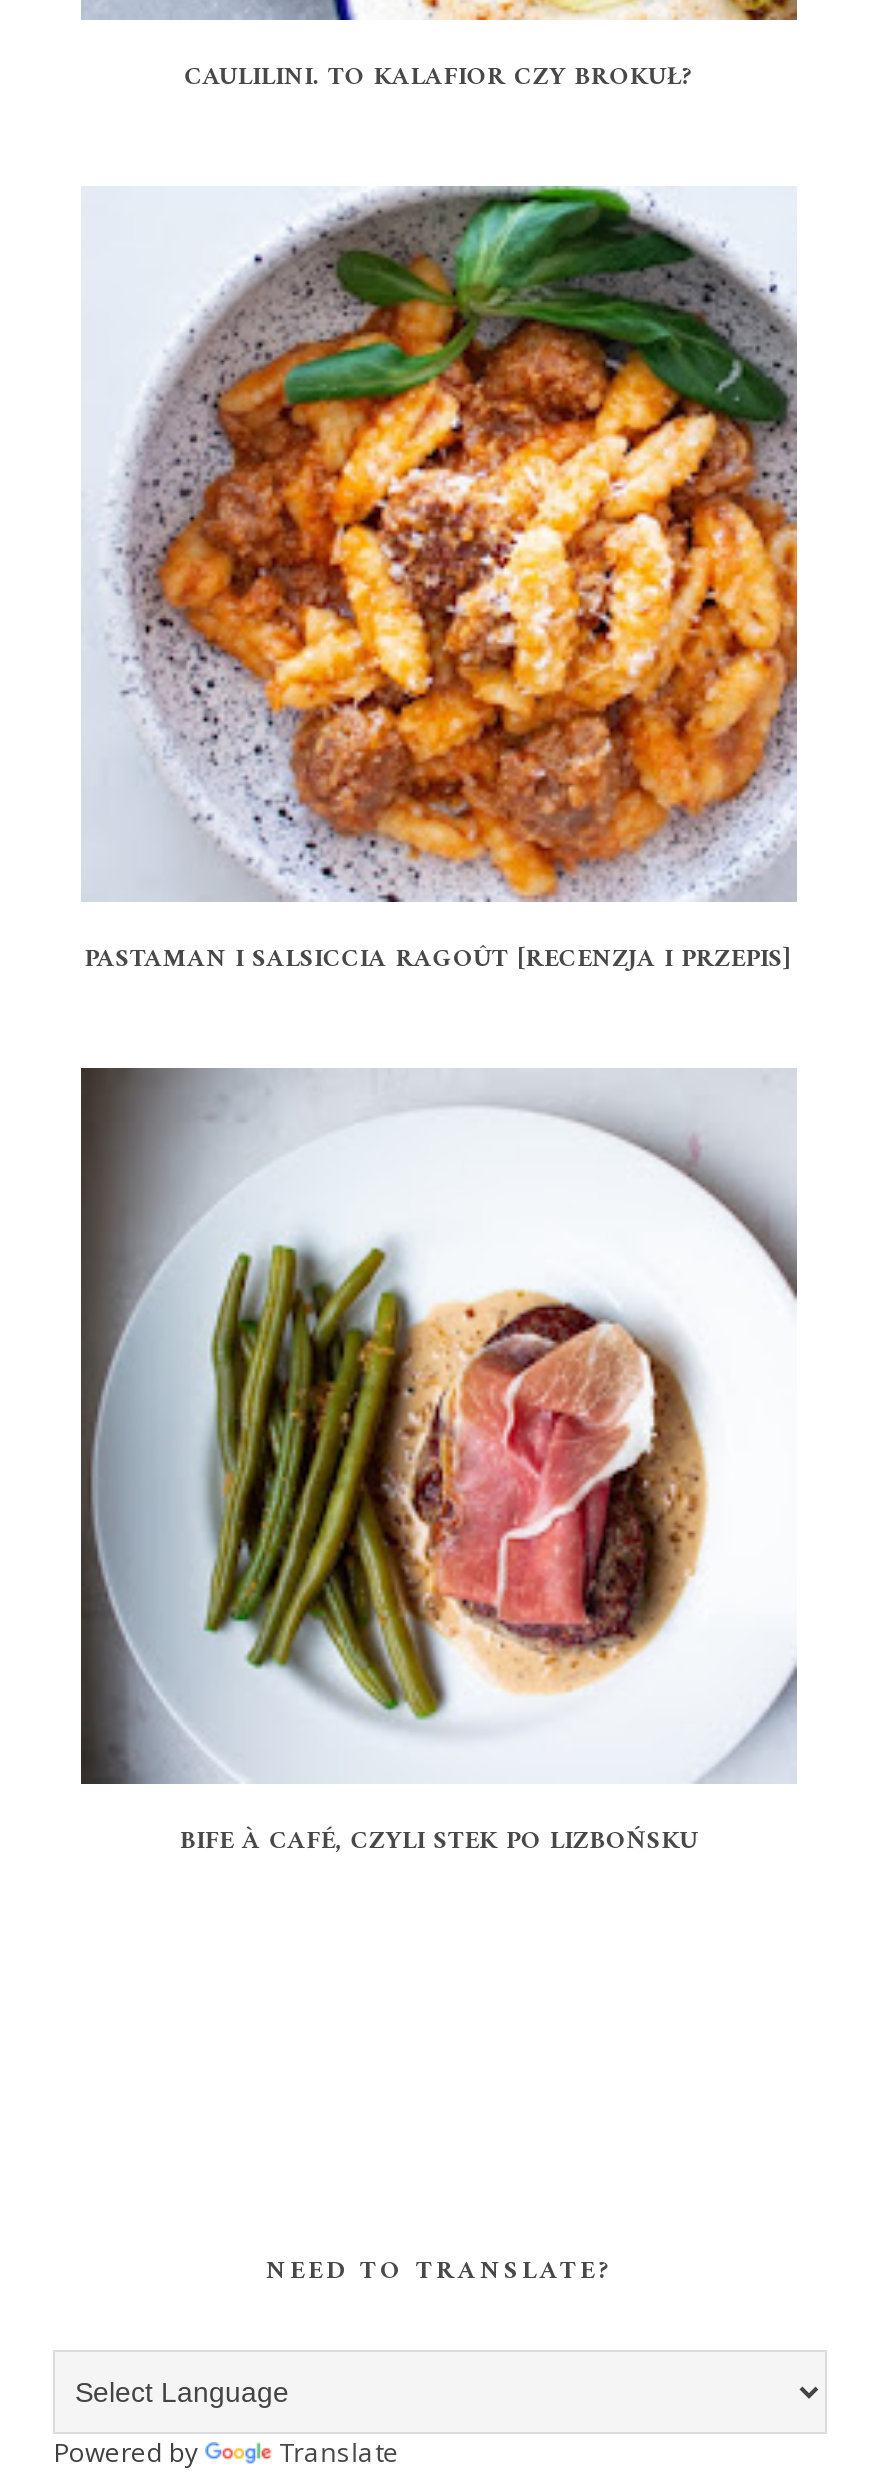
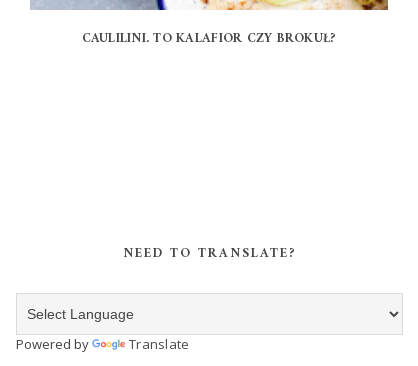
- [image]
- PASTAMAN I SALSICCIA RAGOÛT [RECENZJA I PRZEPIS]

- [image]
- BIFE À CAFÉ, CZYLI STEK PO LIZBOŃSKU
